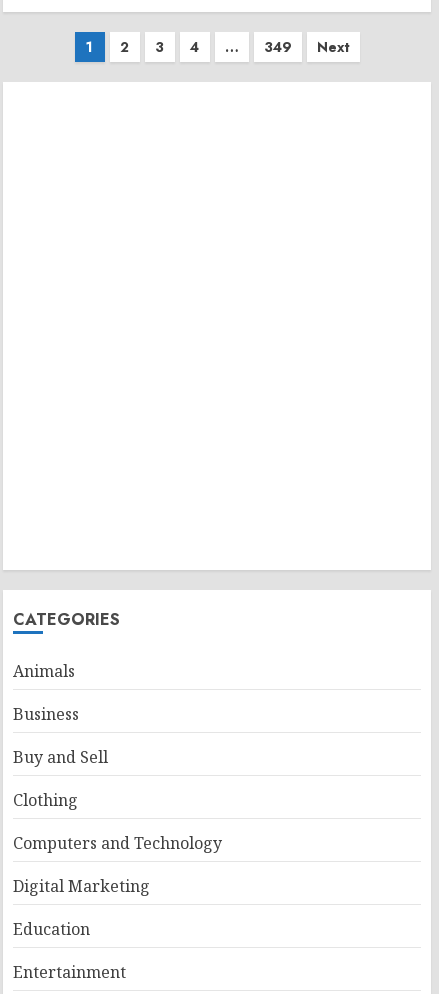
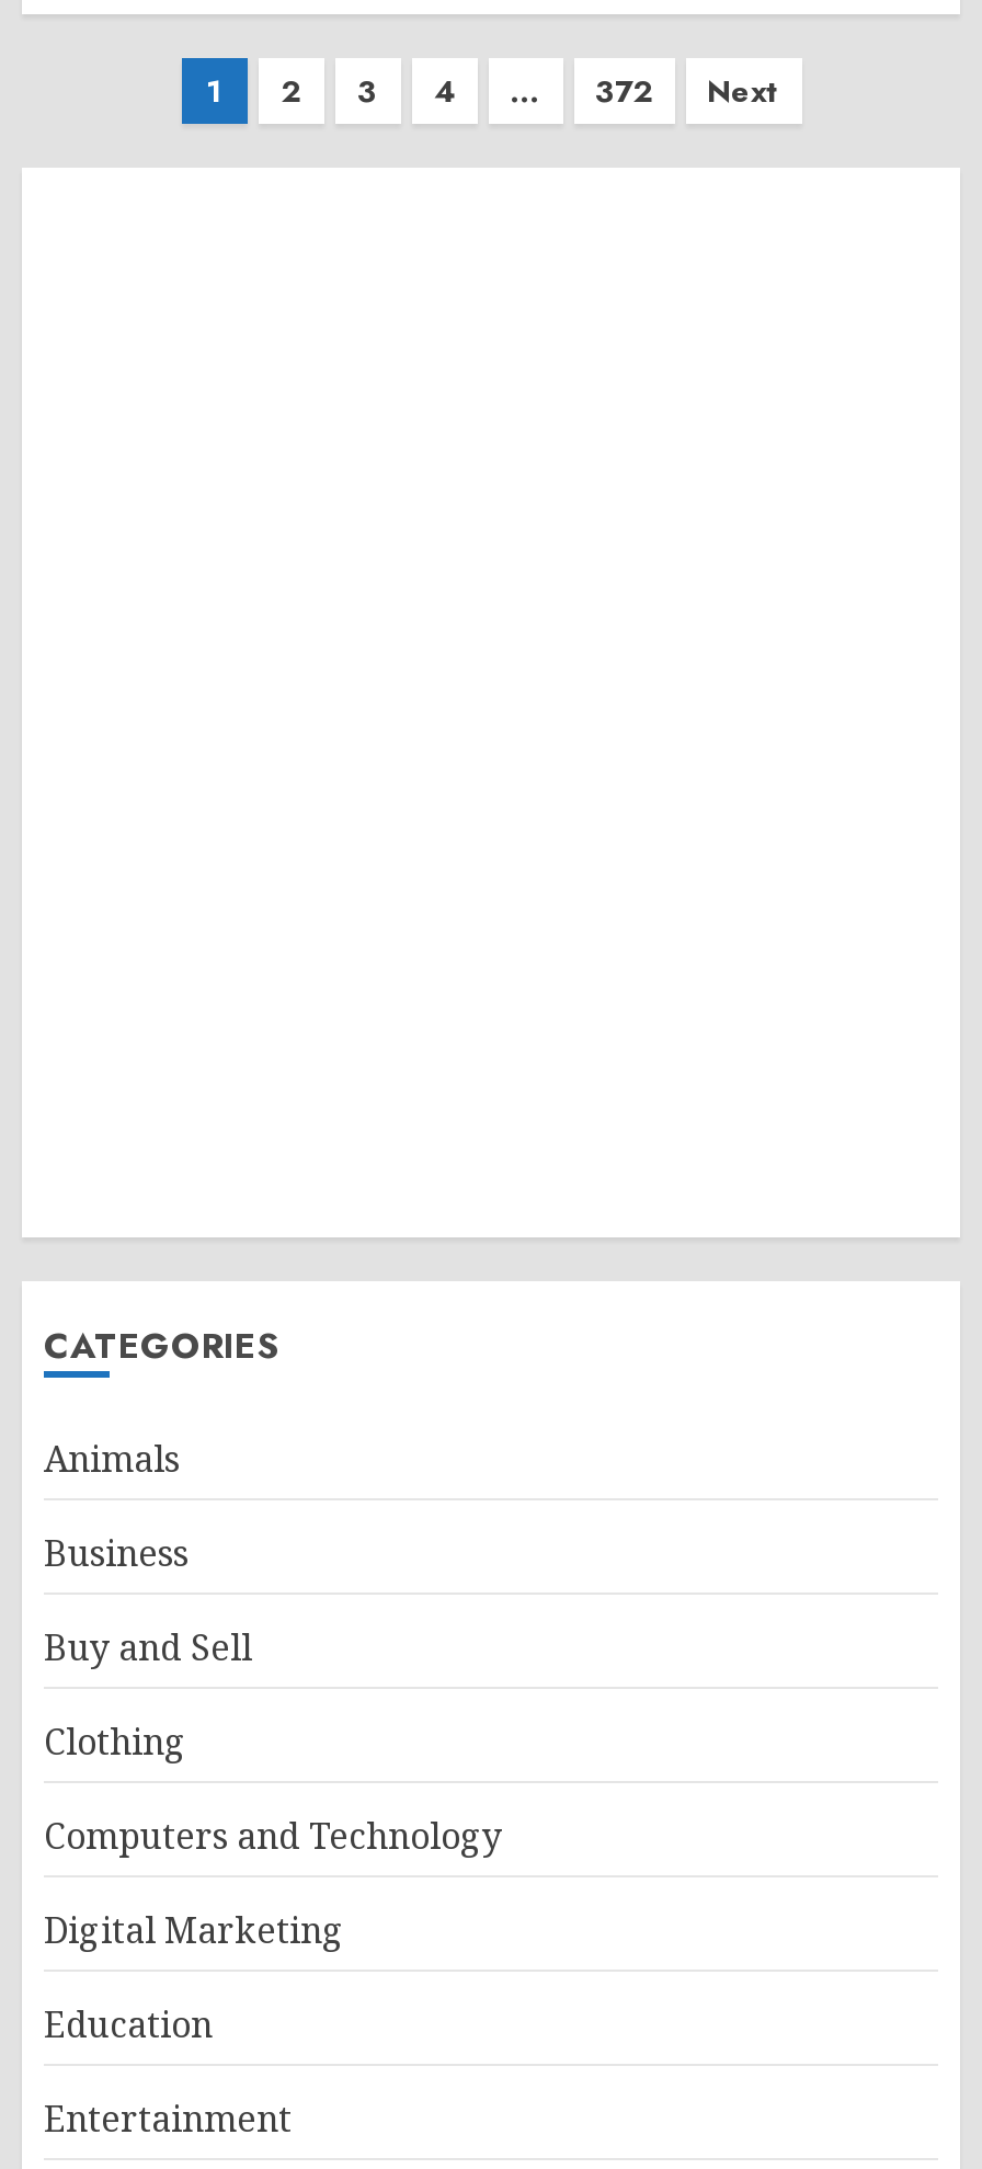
- 349
+ 372
